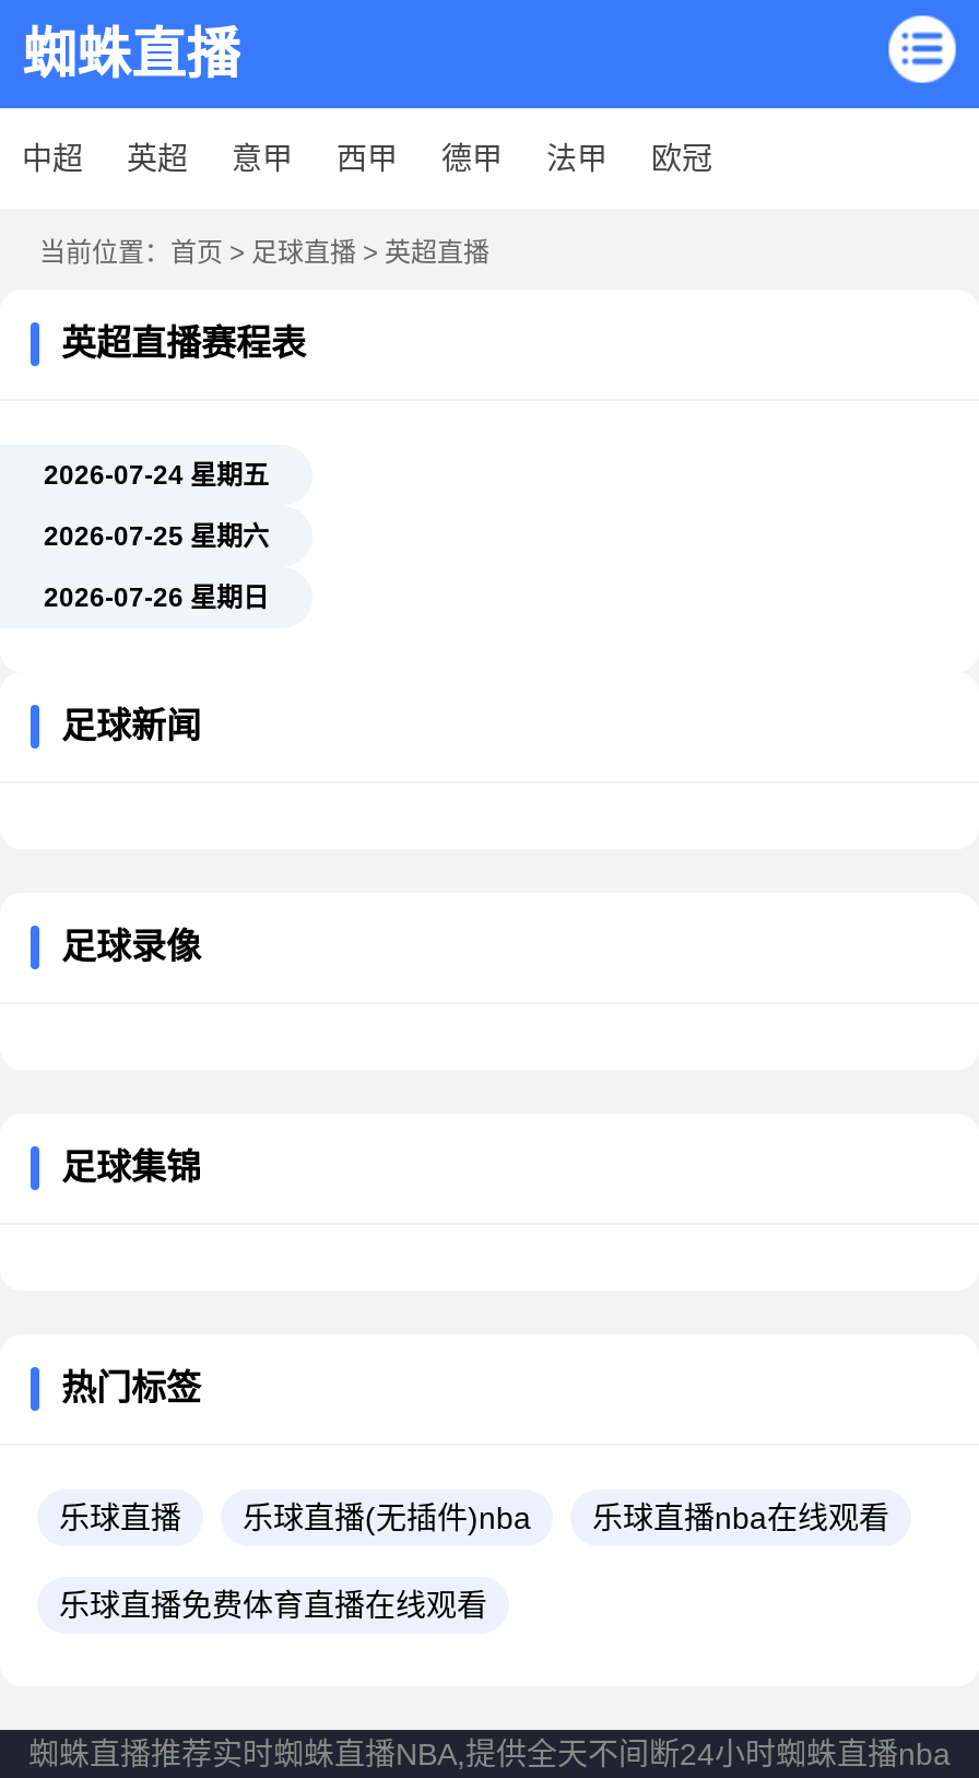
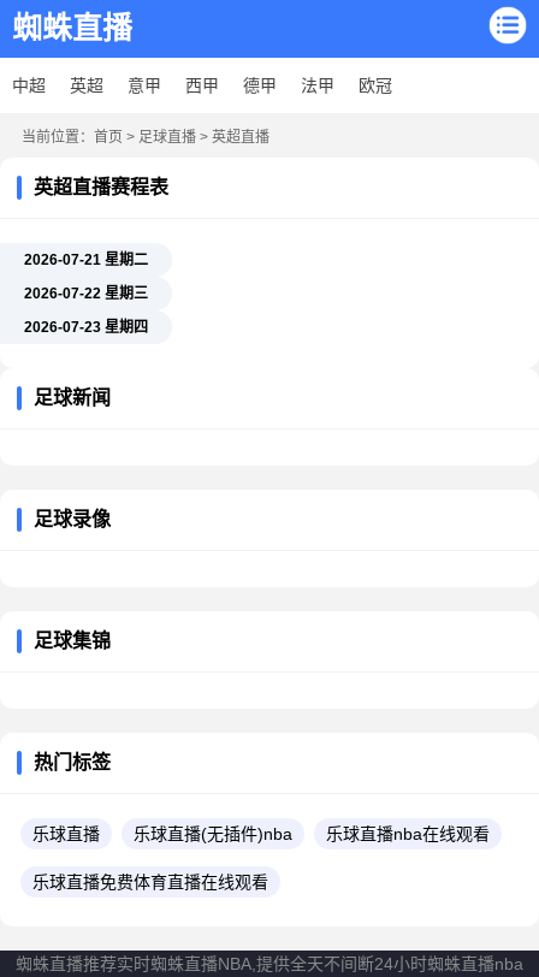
- 2026-07-24 星期五
+ 2026-07-21 星期二

- 2026-07-25 星期六
+ 2026-07-22 星期三

- 2026-07-26 星期日
+ 2026-07-23 星期四
